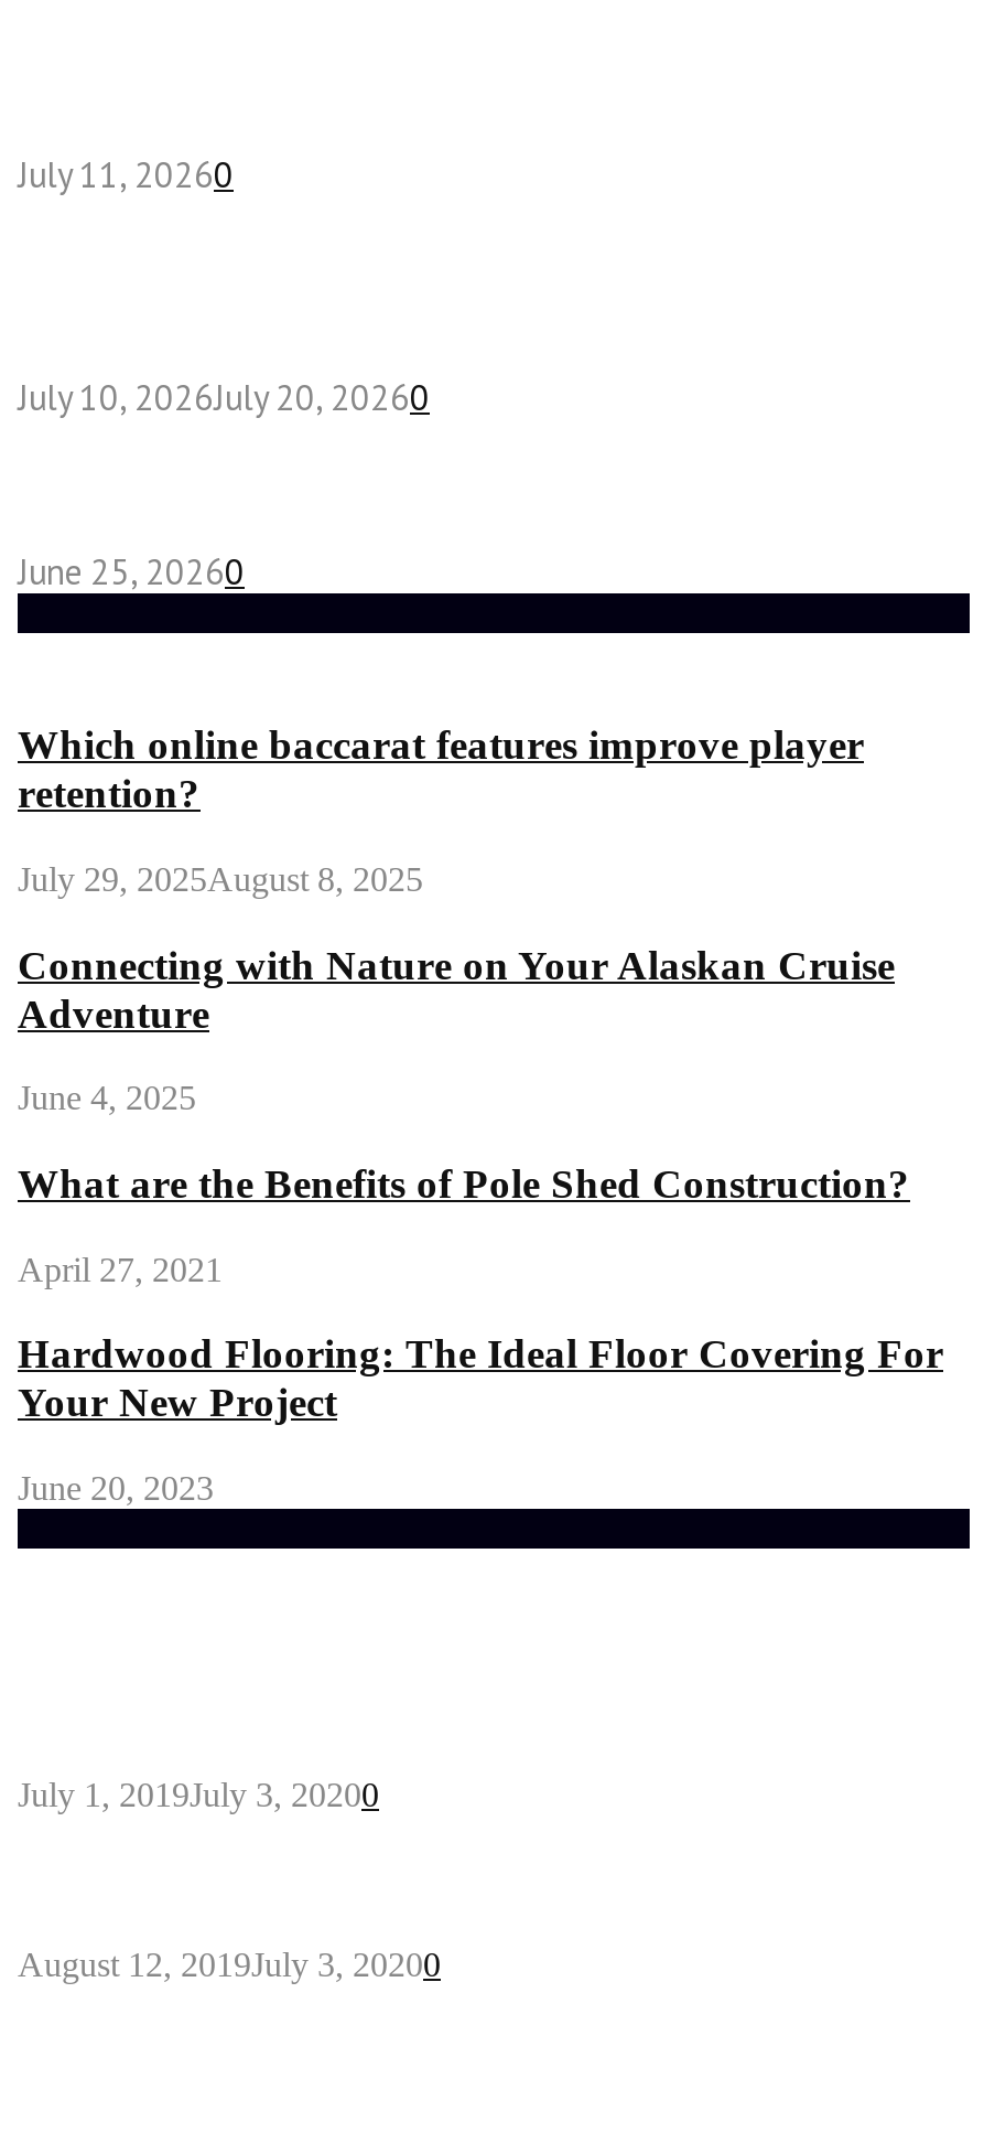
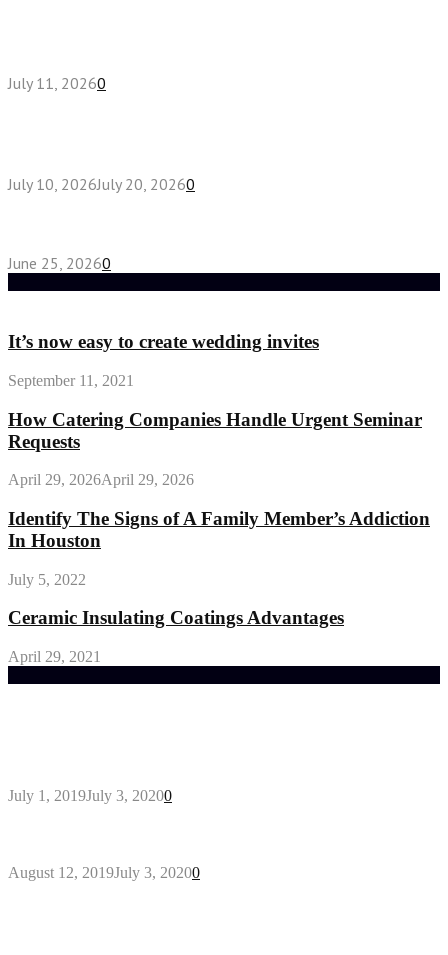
- Which online baccarat features improve player
- retention?
+ It’s now easy to create wedding invites

- July 29, 2025August 8, 2025
+ September 11, 2021

- Connecting with Nature on Your Alaskan Cruise
- Adventure
+ How Catering Companies Handle Urgent Seminar
+ Requests

- June 4, 2025
+ April 29, 2026April 29, 2026

- What are the Benefits of Pole Shed Construction?
+ Identify The Signs of A Family Member’s Addiction
+ In Houston

- April 27, 2021
+ July 5, 2022

- Hardwood Flooring: The Ideal Floor Covering For
- Your New Project
+ Ceramic Insulating Coatings Advantages

- June 20, 2023
+ April 29, 2021
